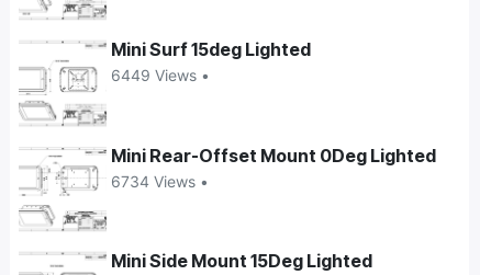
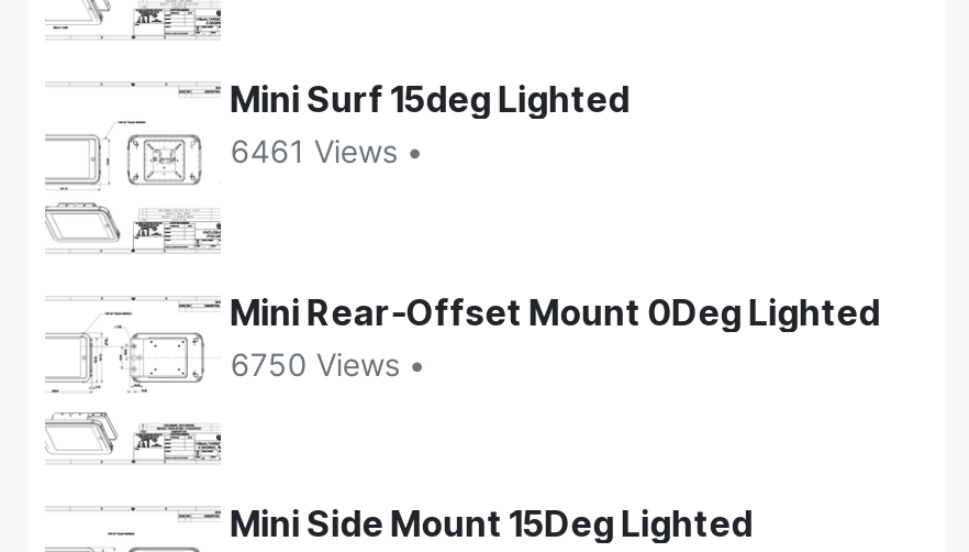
- 6449 Views •
+ 6461 Views •

- 6734 Views •
+ 6750 Views •
